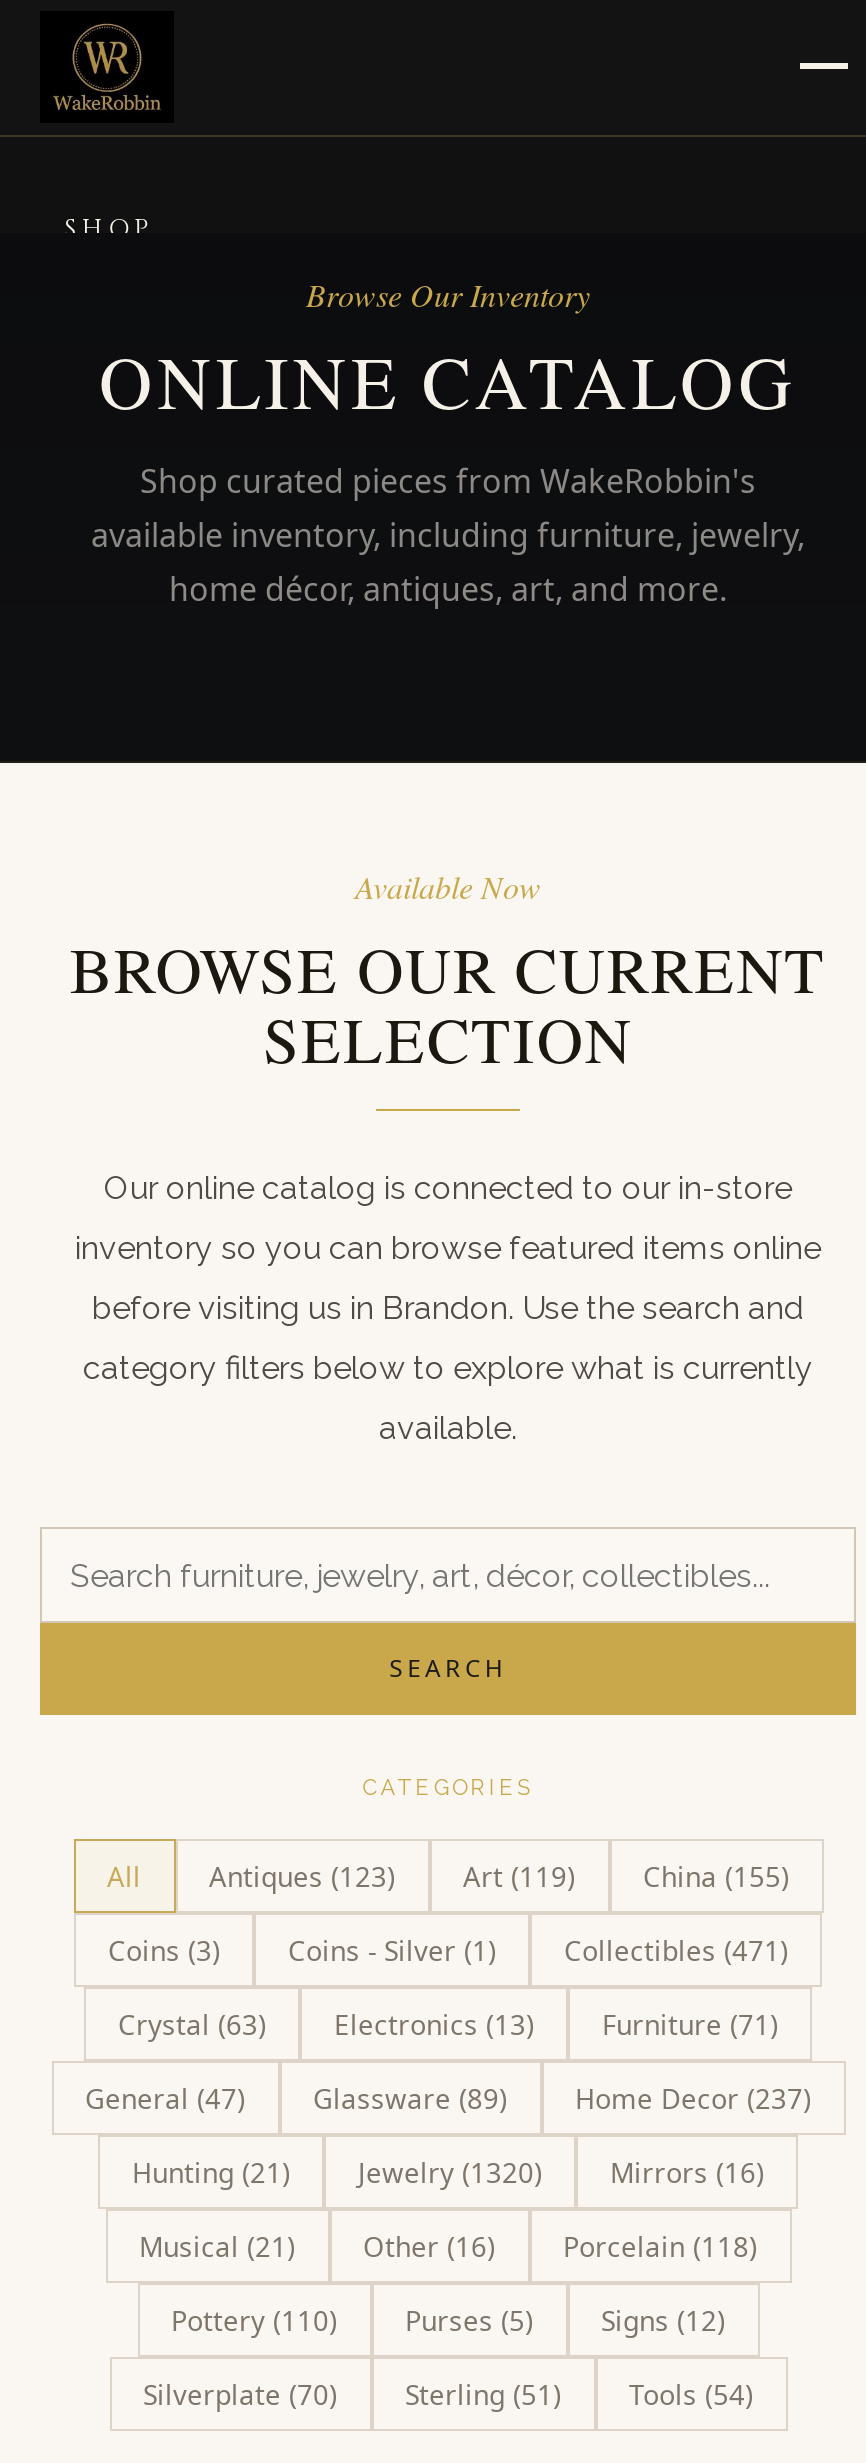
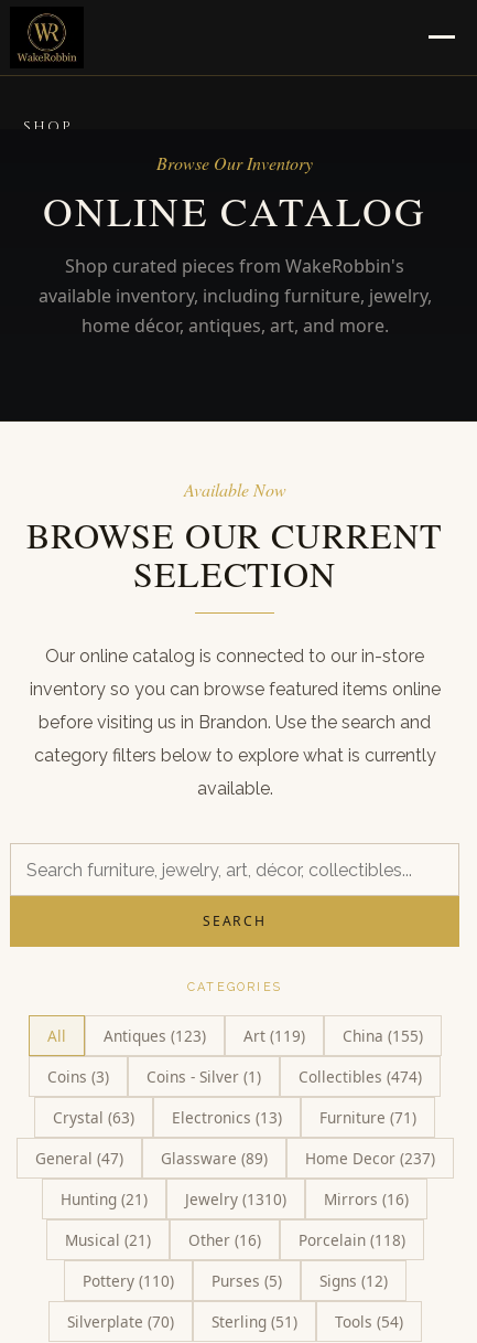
- Collectibles (471)
+ Collectibles (474)

- Hunting (21) Jewelry (1320) Mirrors (16)
+ Hunting (21) Jewelry (1310) Mirrors (16)
